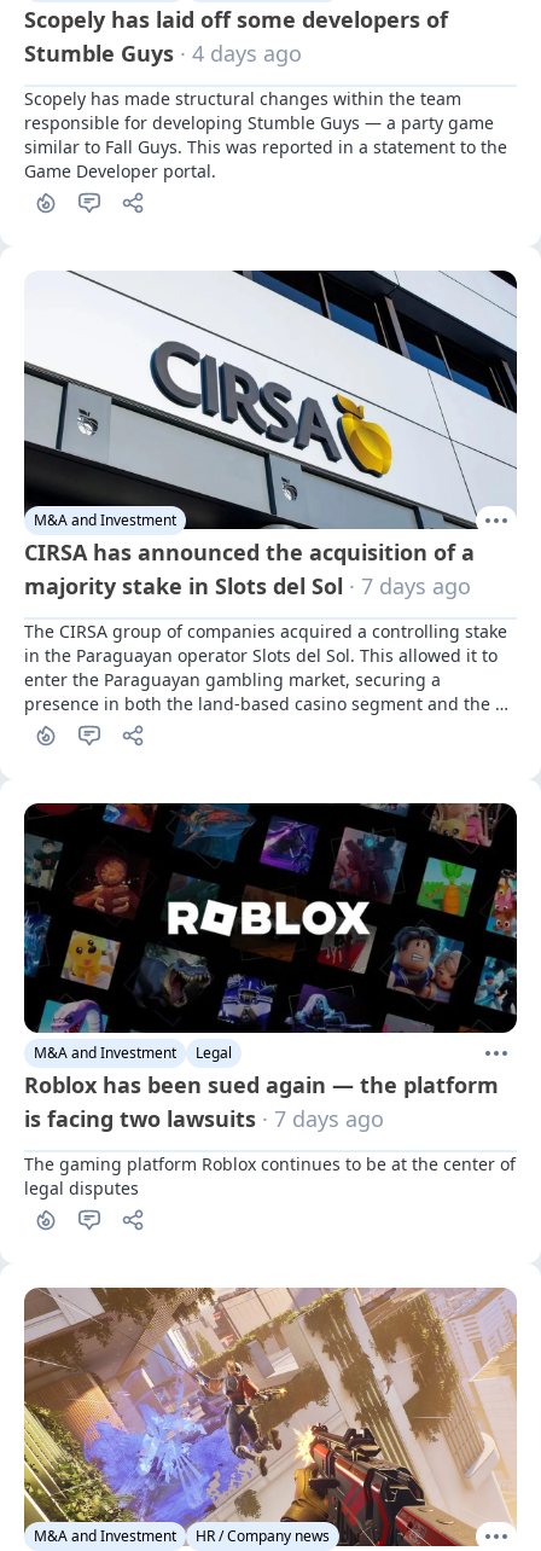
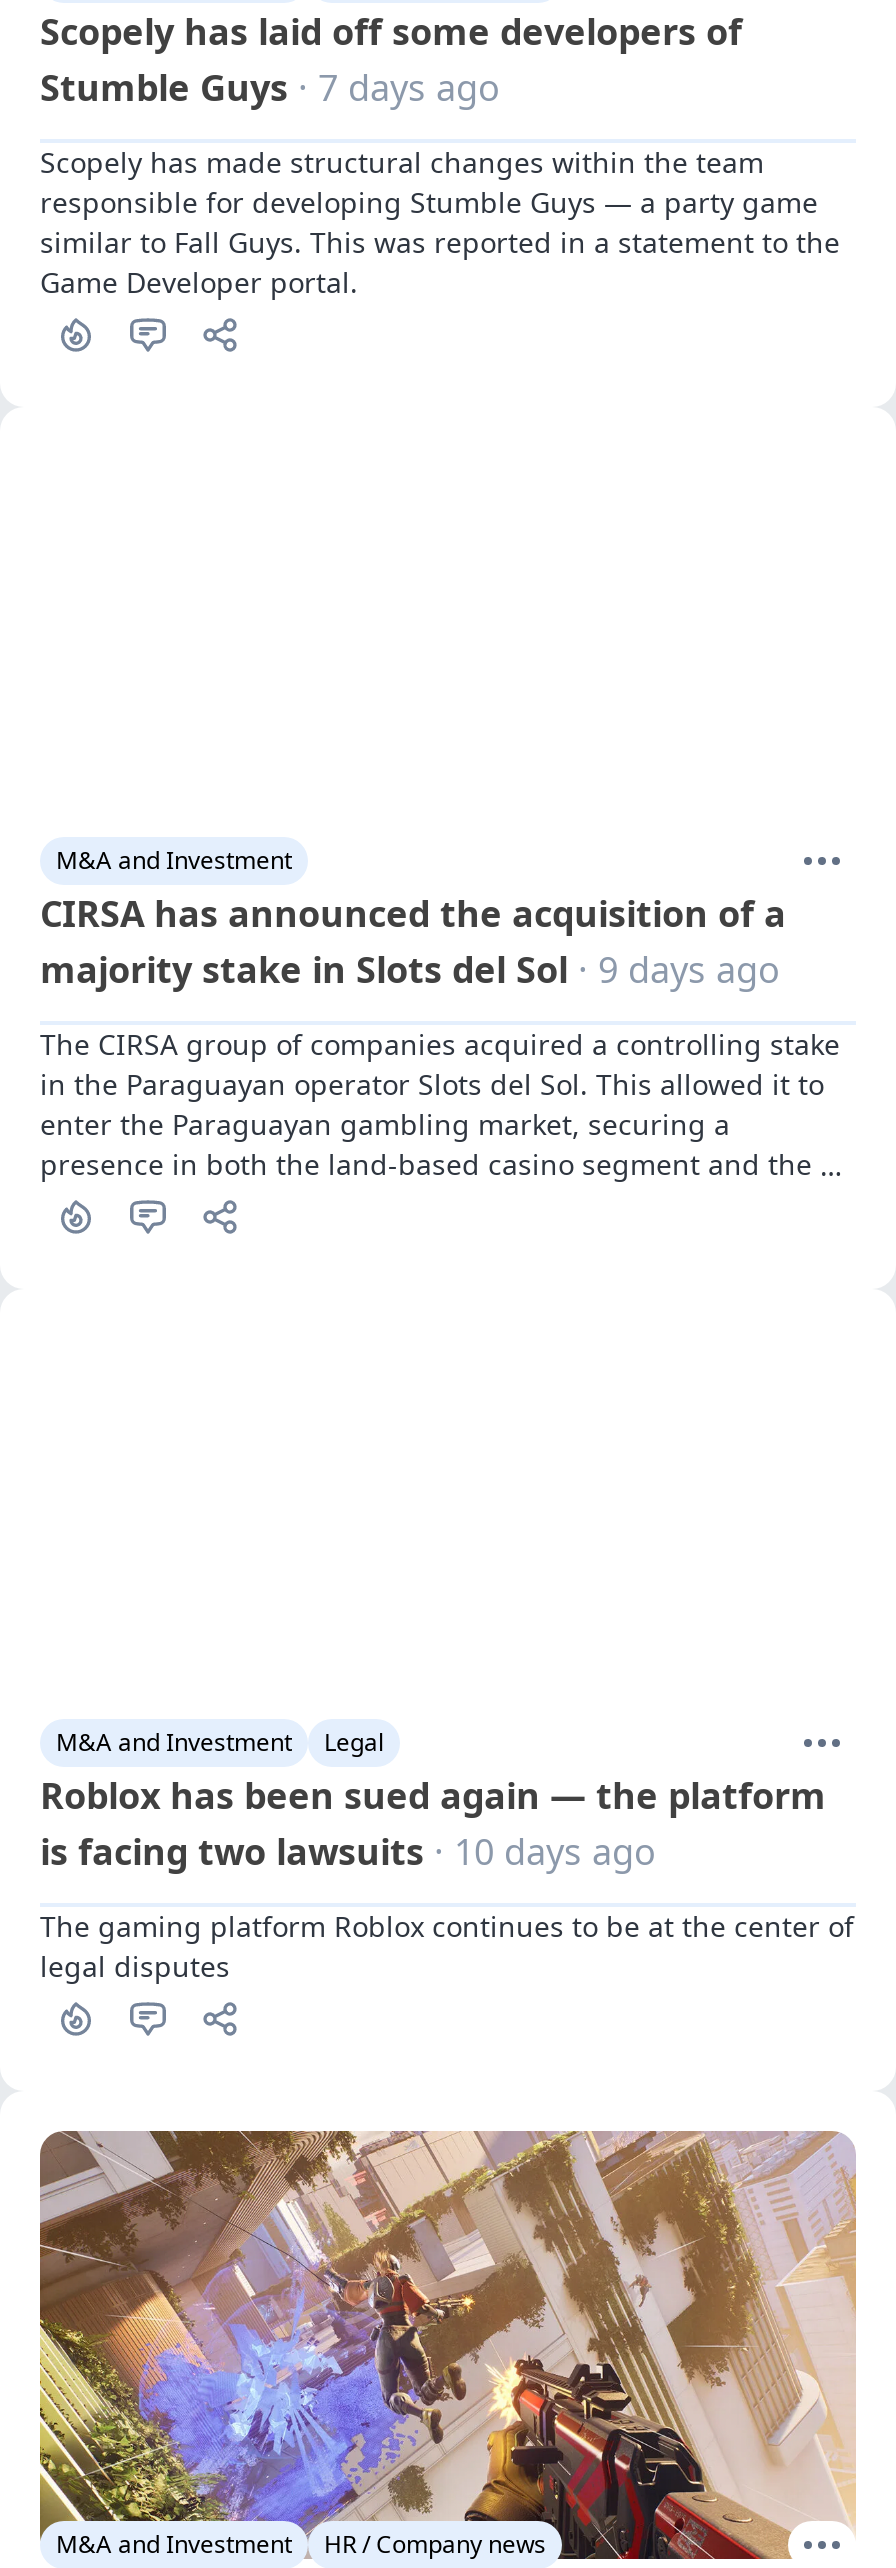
- Stumble Guys · 4 days ago
+ Stumble Guys · 7 days ago

- [image]

- majority stake in Slots del Sol · 7 days ago
+ majority stake in Slots del Sol · 9 days ago

- [image]

- is facing two lawsuits · 7 days ago
+ is facing two lawsuits · 10 days ago
